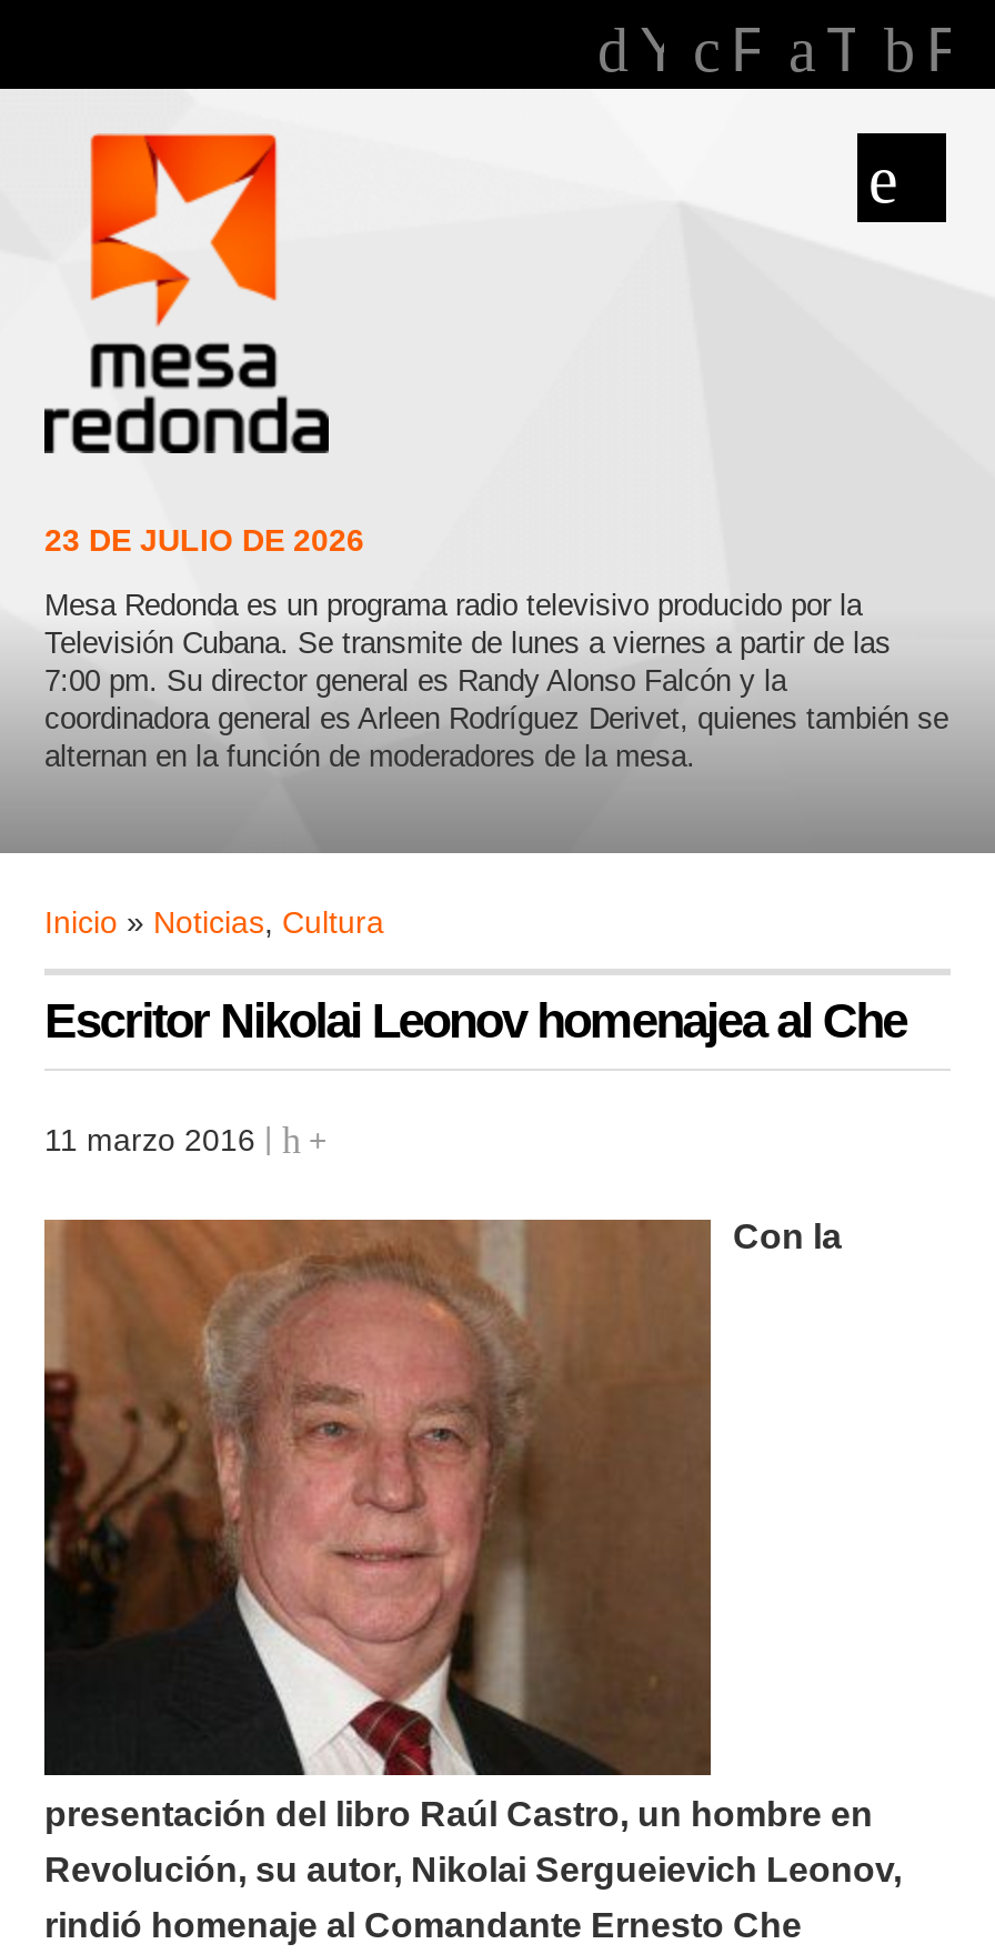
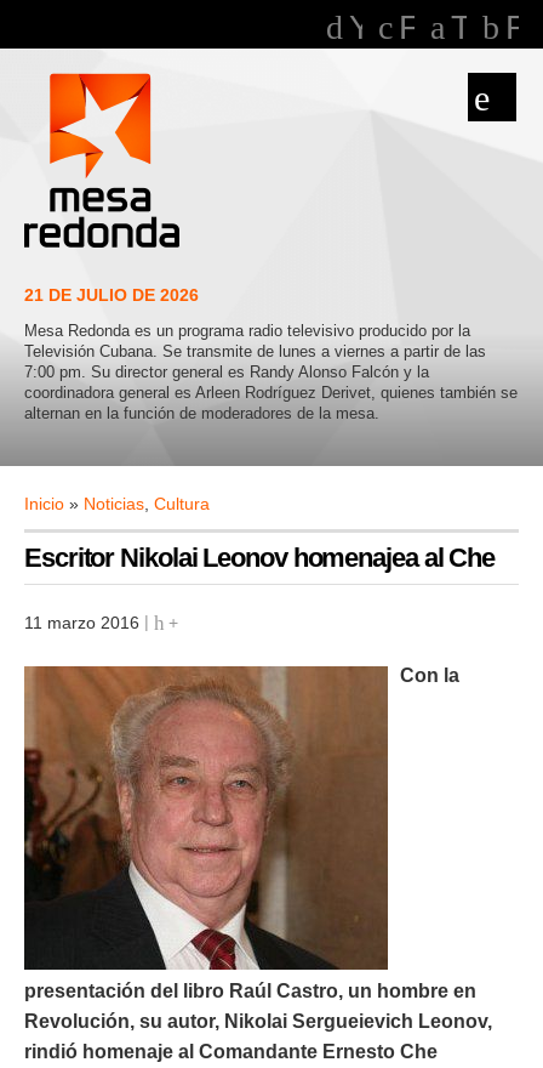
- 23 DE JULIO DE 2026
+ 21 DE JULIO DE 2026
